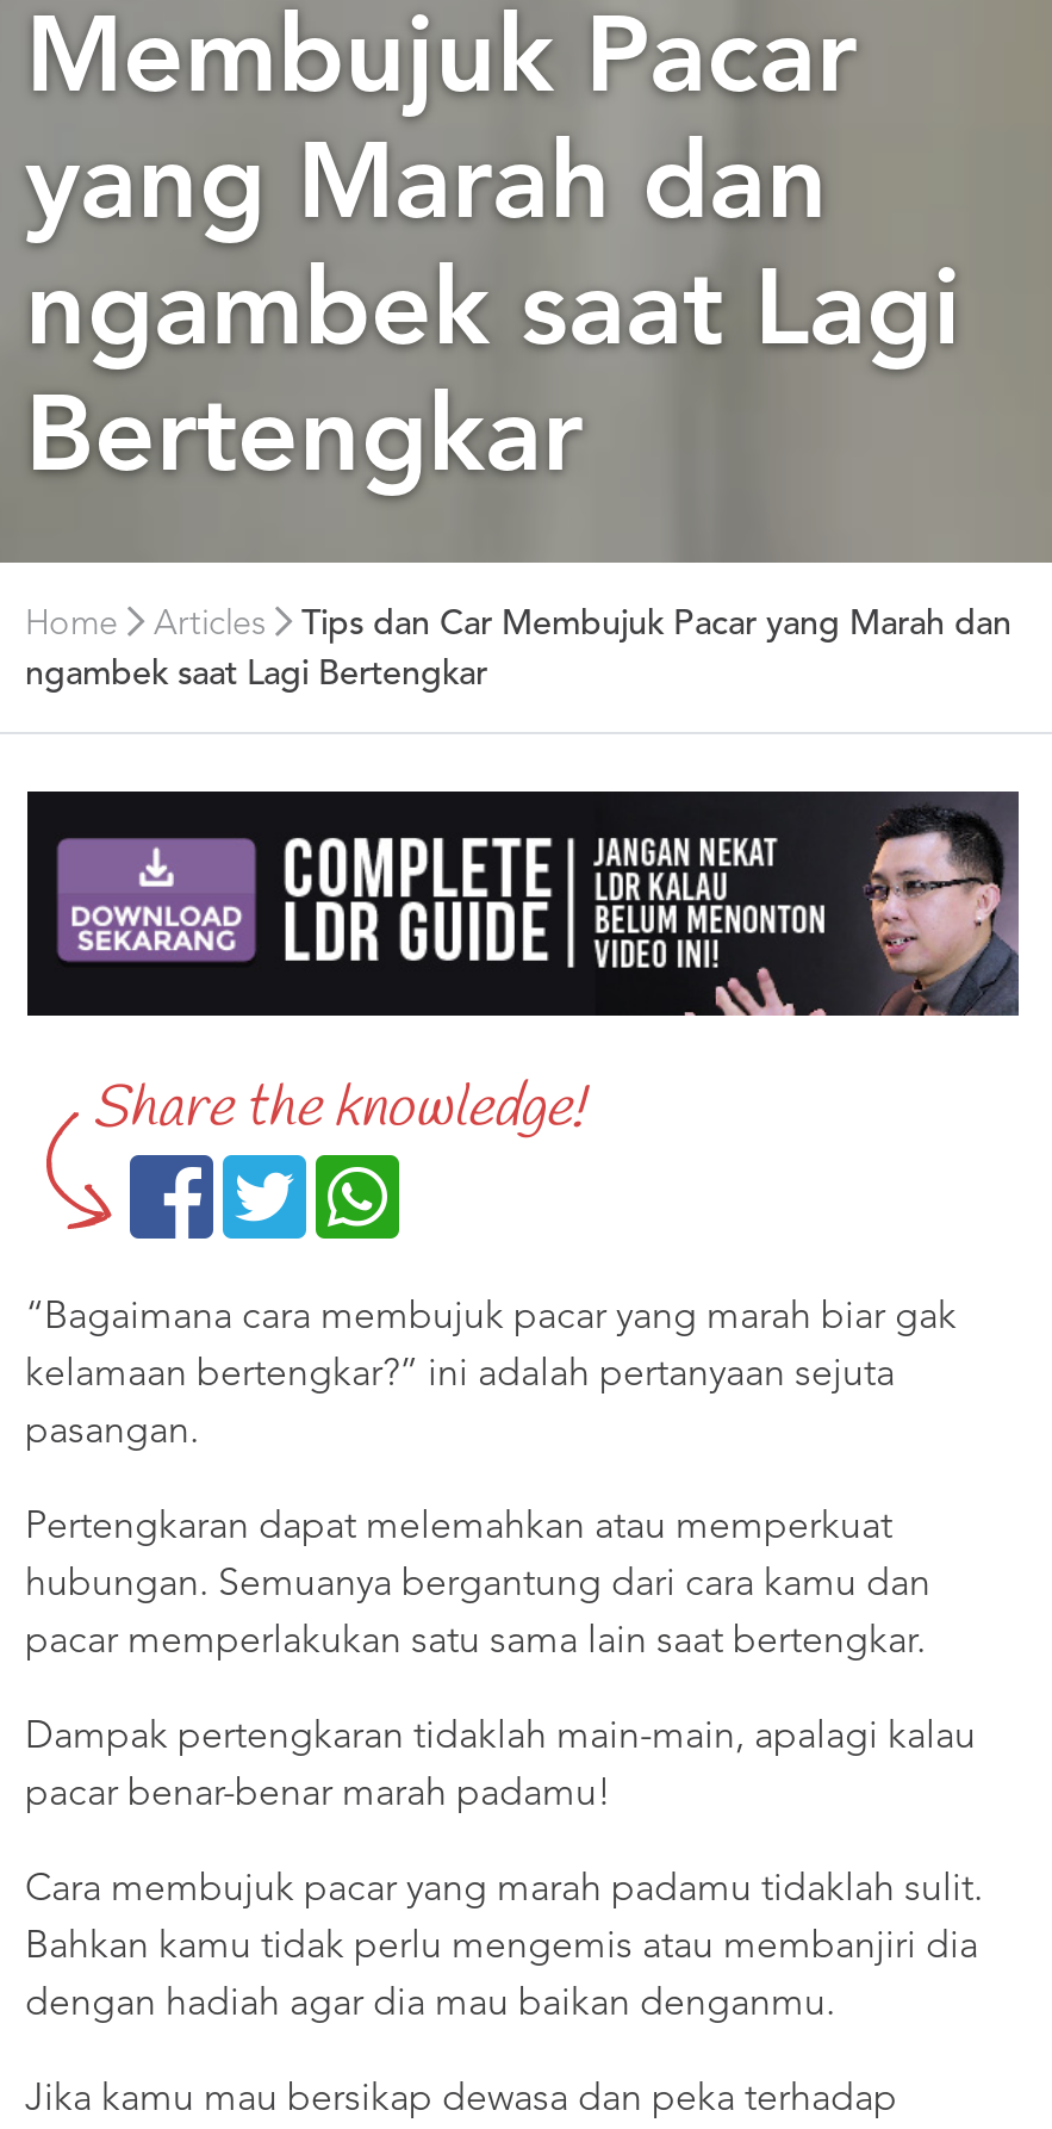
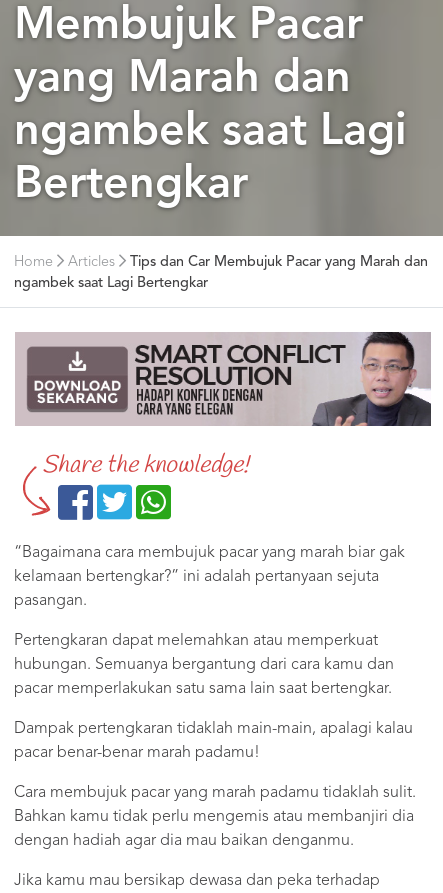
- [image]
+ [image]
